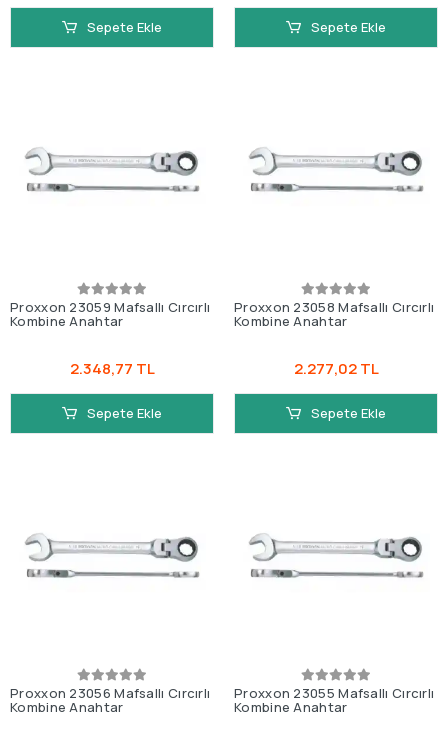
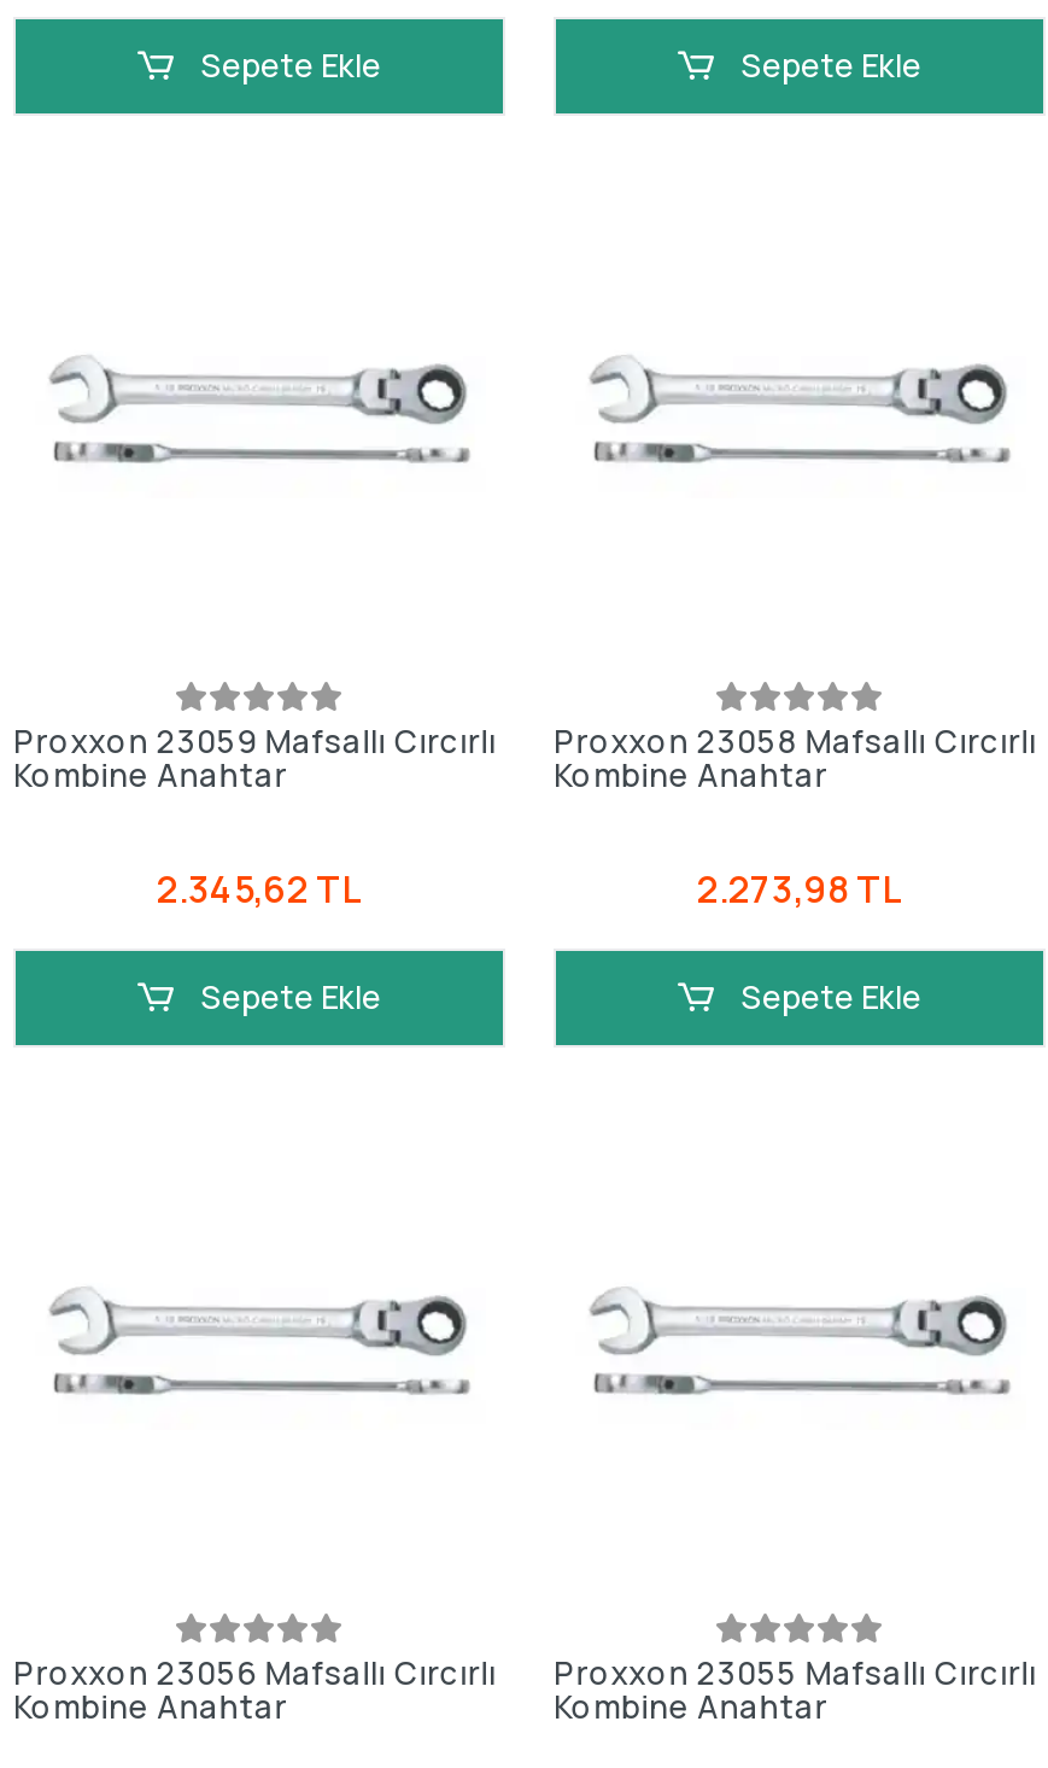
- 2.348,77 TL
+ 2.345,62 TL

- 2.277,02 TL
+ 2.273,98 TL
